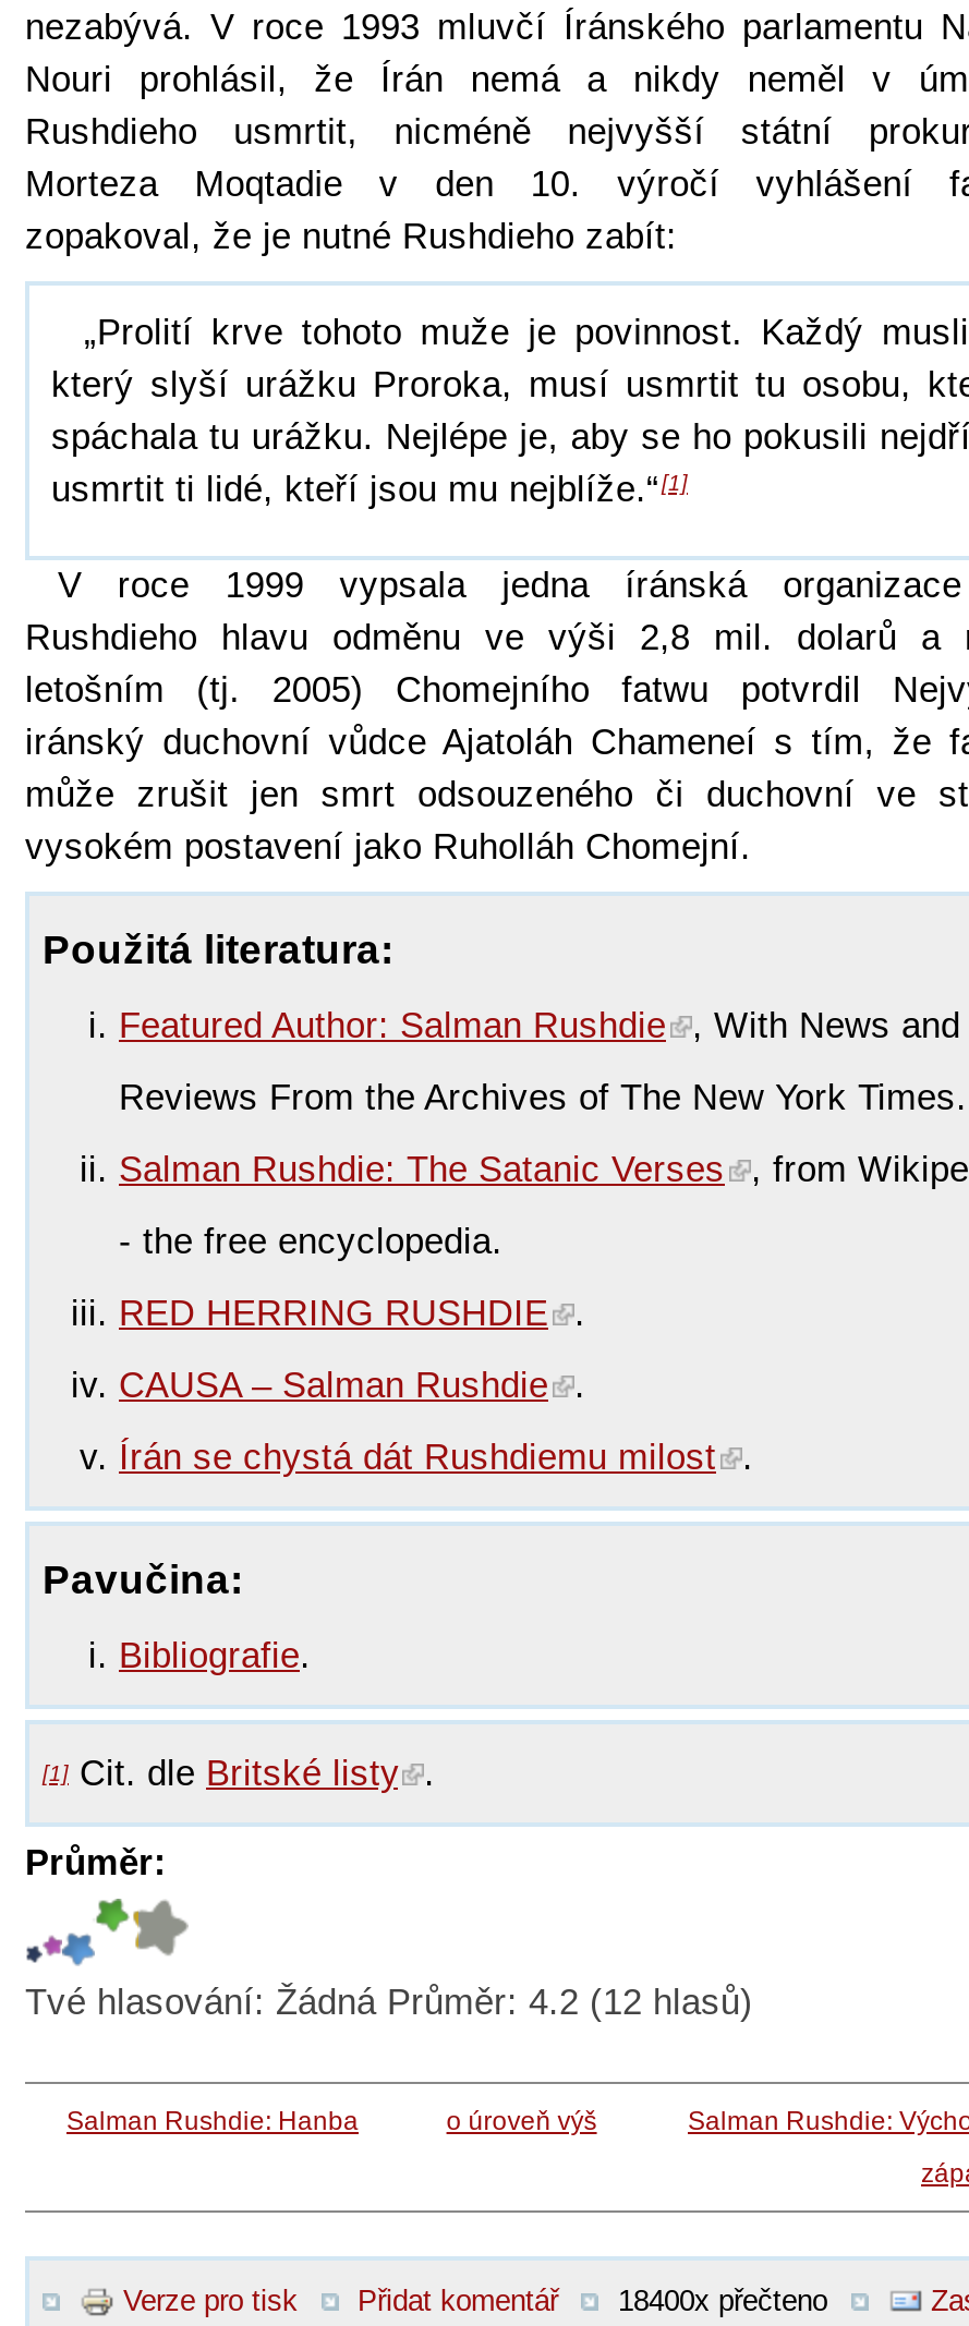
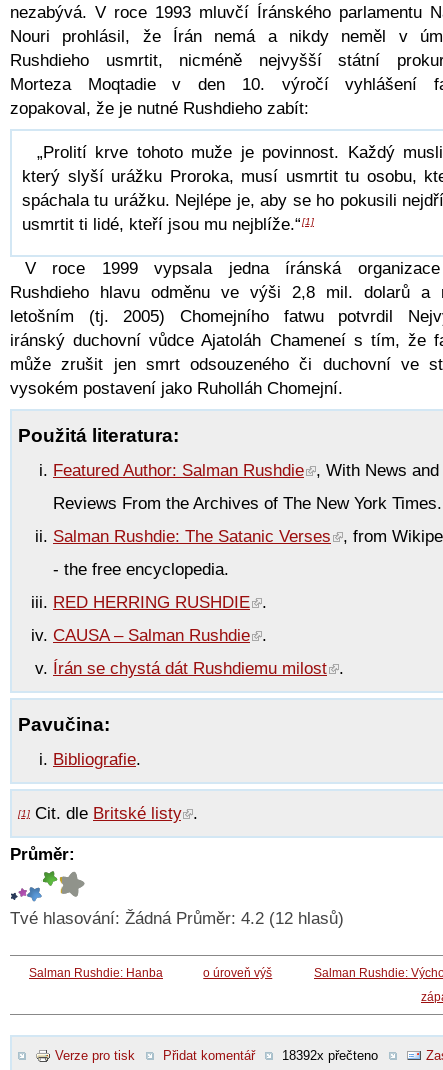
- Verze pro tisk Přidat komentář 18400x přečteno
+ Verze pro tisk Přidat komentář 18392x přečteno
